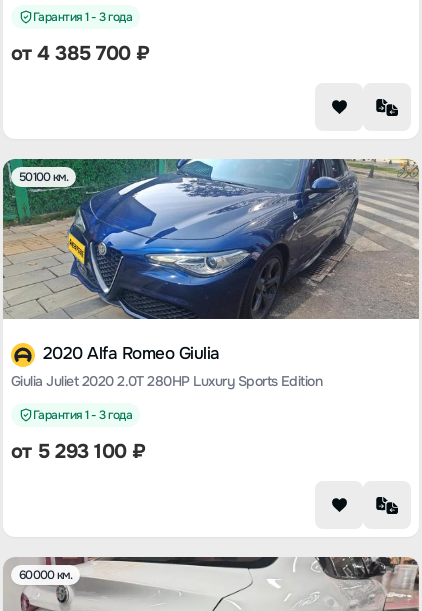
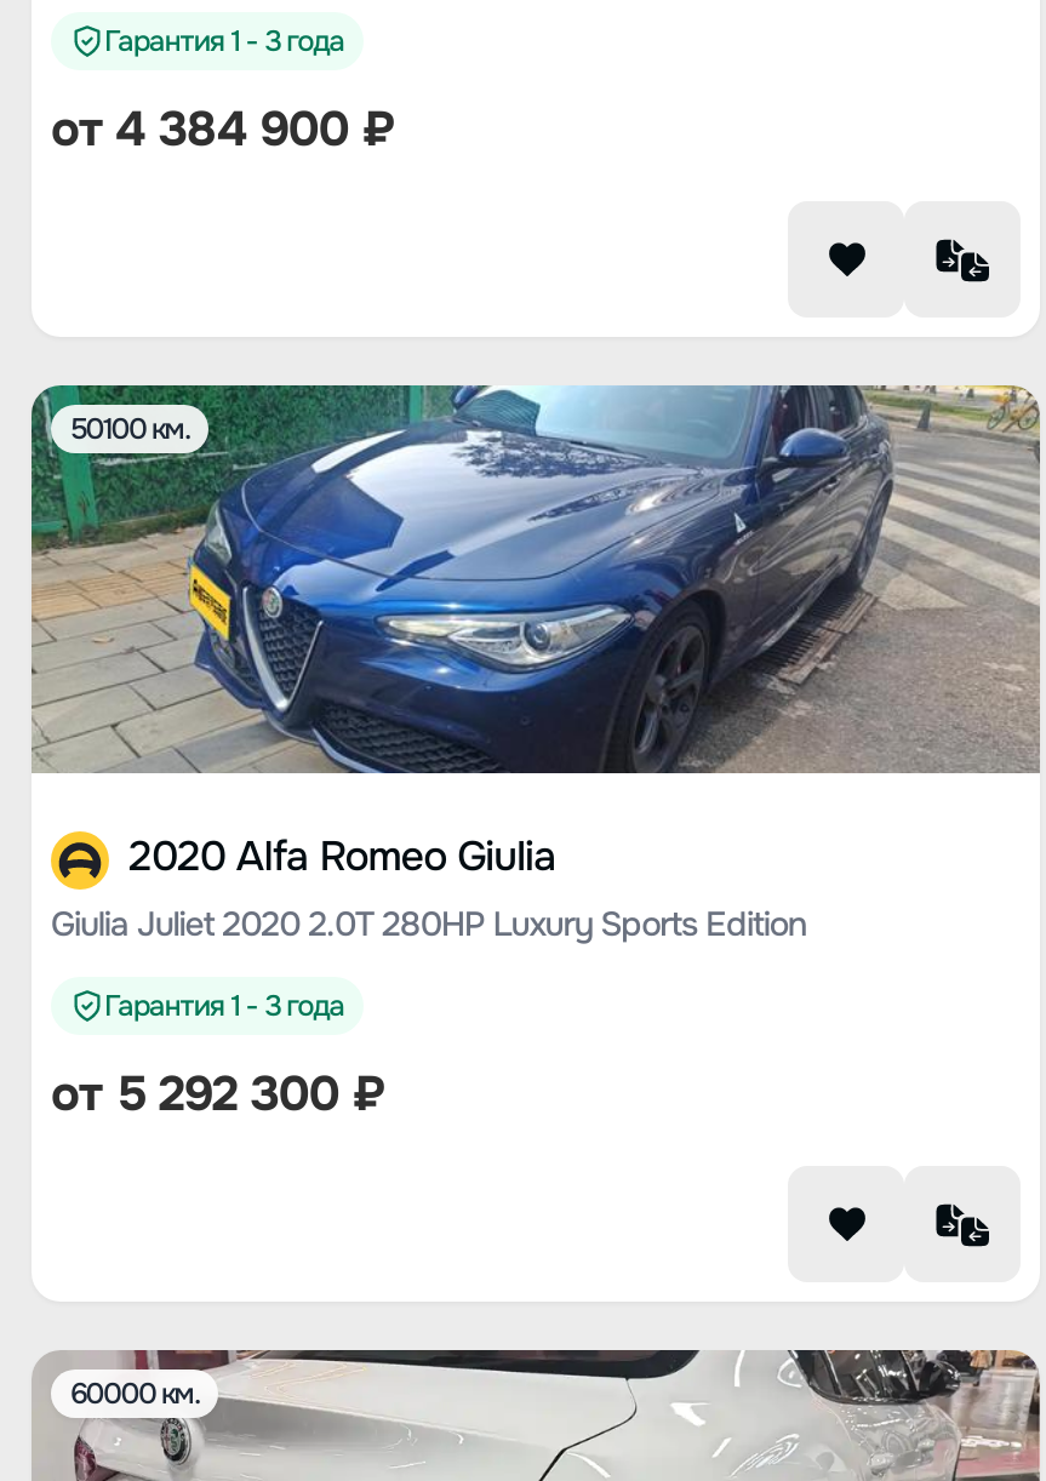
- от 4 385 700 ₽
+ от 4 384 900 ₽

- от 5 293 100 ₽
+ от 5 292 300 ₽
